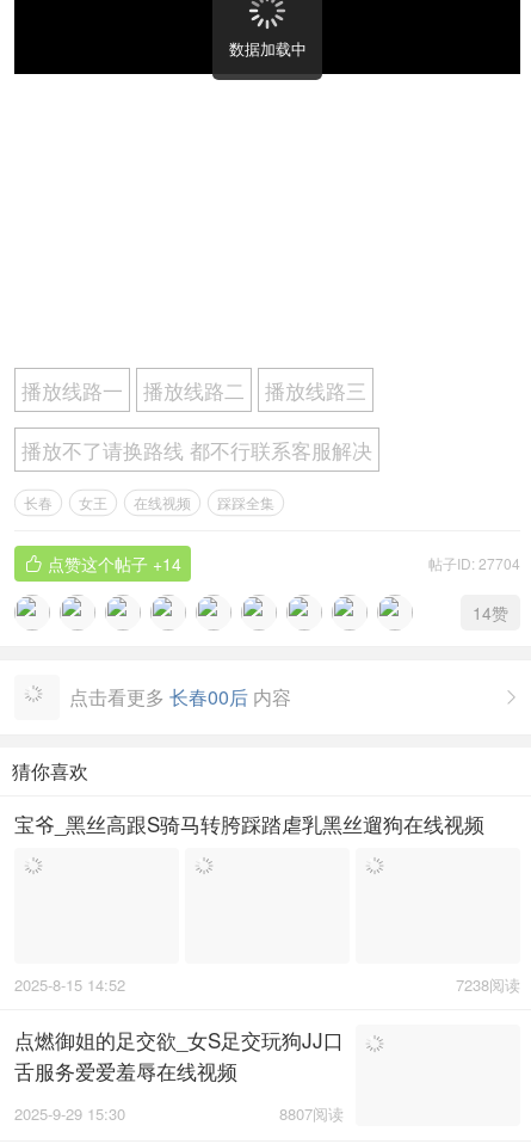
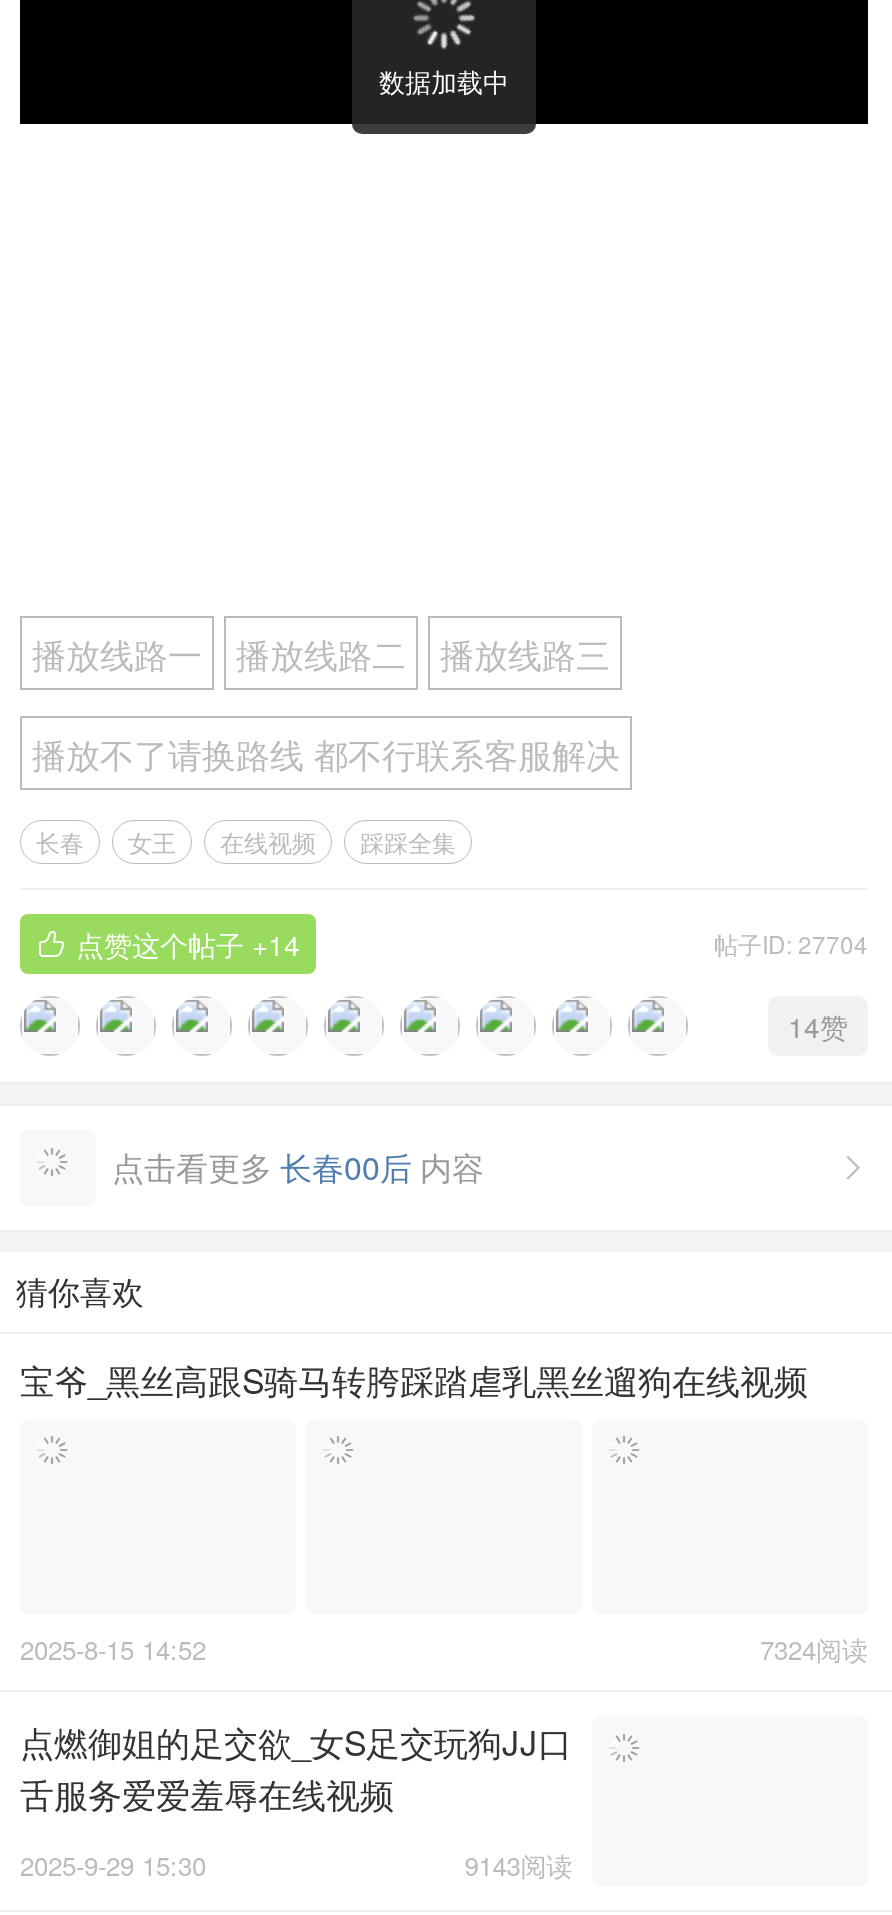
- 7238阅读
+ 7324阅读

- 8807阅读
+ 9143阅读
